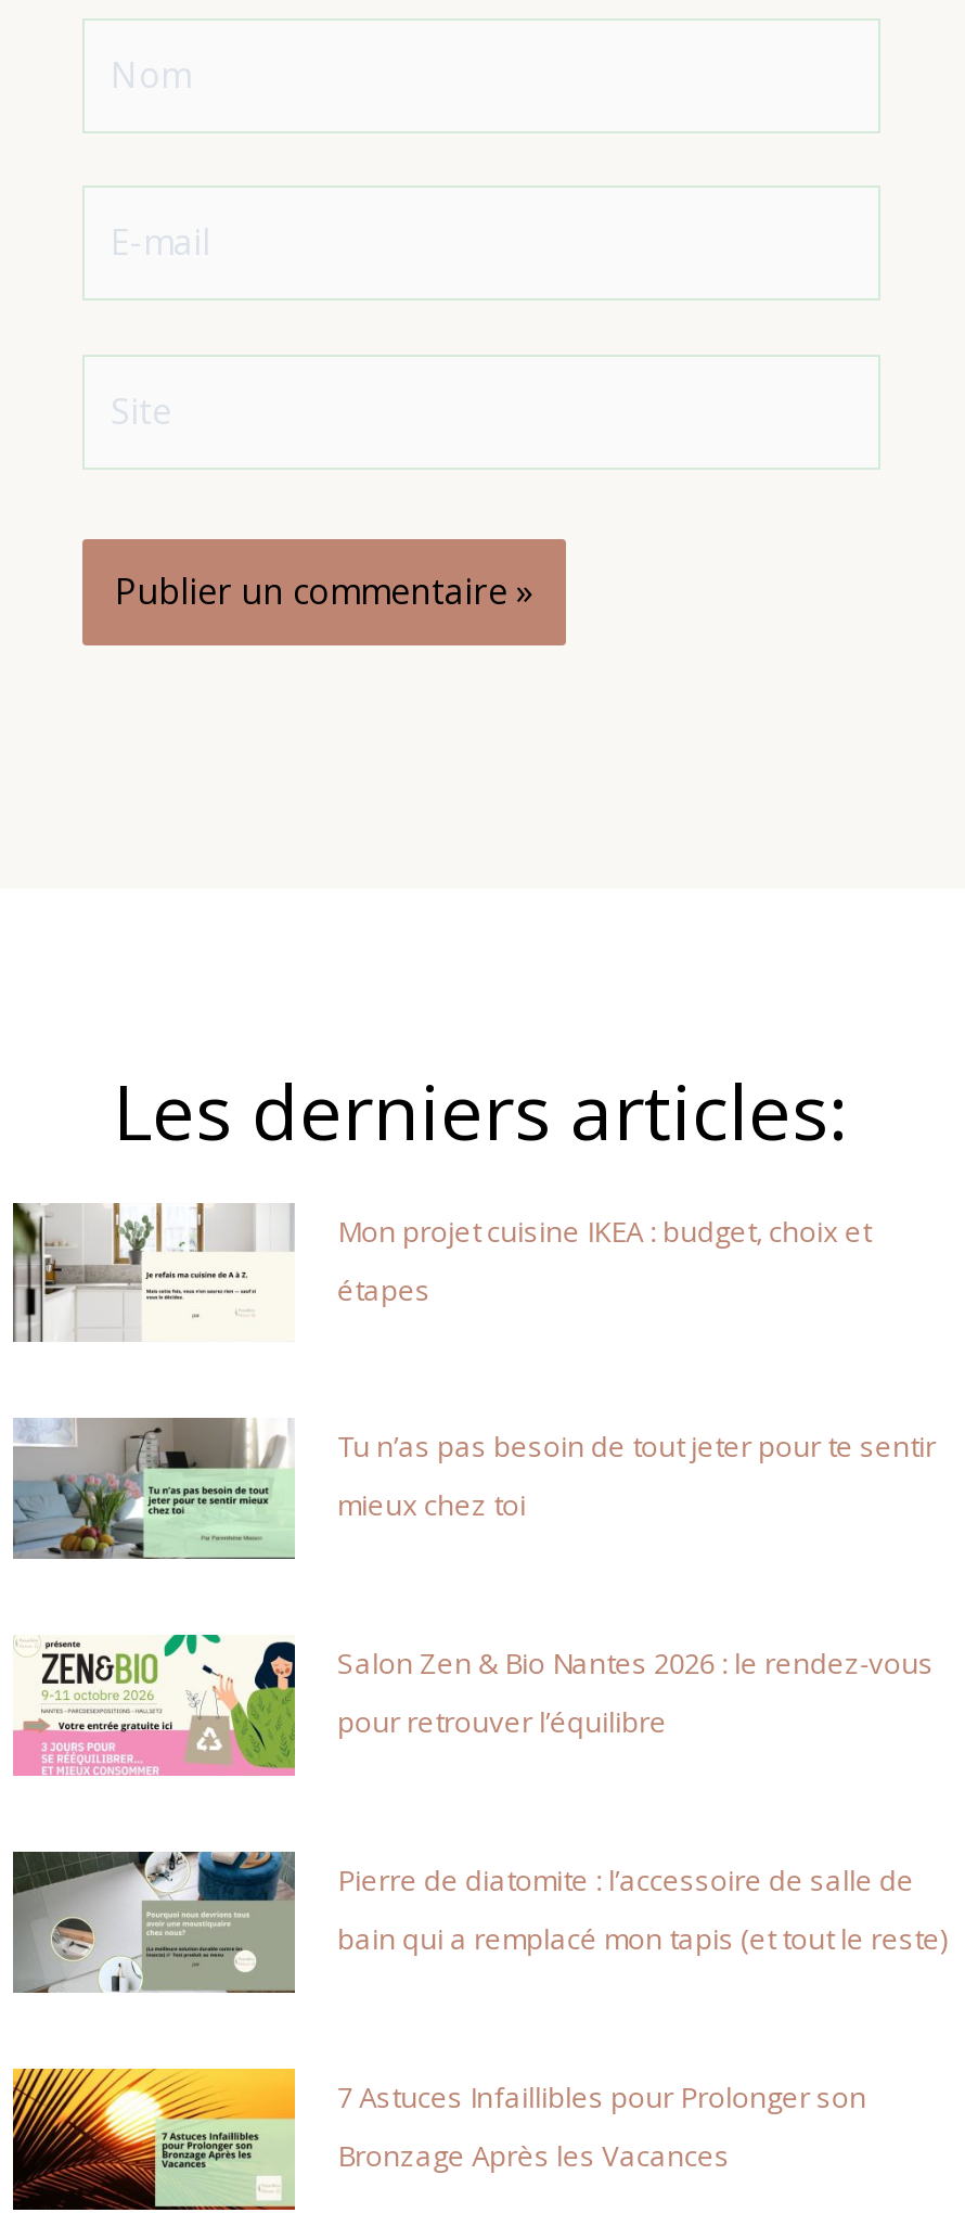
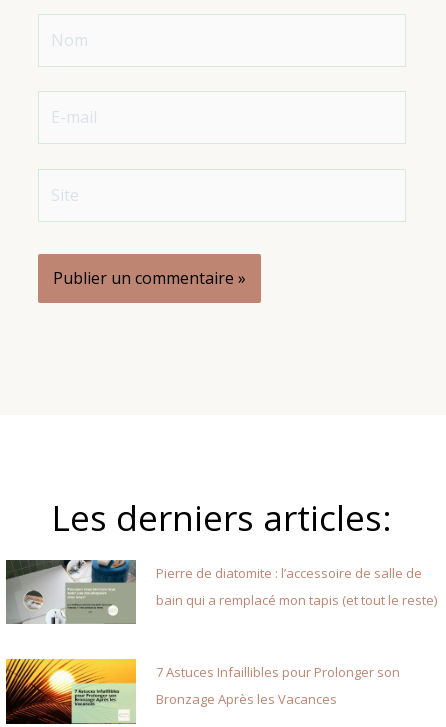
- [image]
- Mon projet cuisine IKEA : budget, choix et
- étapes

- [image]
- Tu n’as pas besoin de tout jeter pour te sentir
- mieux chez toi

- [image]
- Salon Zen & Bio Nantes 2026 : le rendez-vous
- pour retrouver l’équilibre
